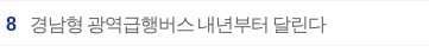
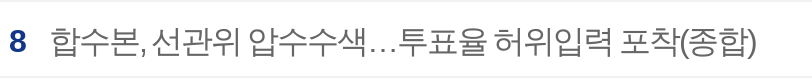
- 경남형 광역급행버스 내년부터 달린다
+ 합수본, 선관위 압수수색…투표율 허위입력 포착(종합)
